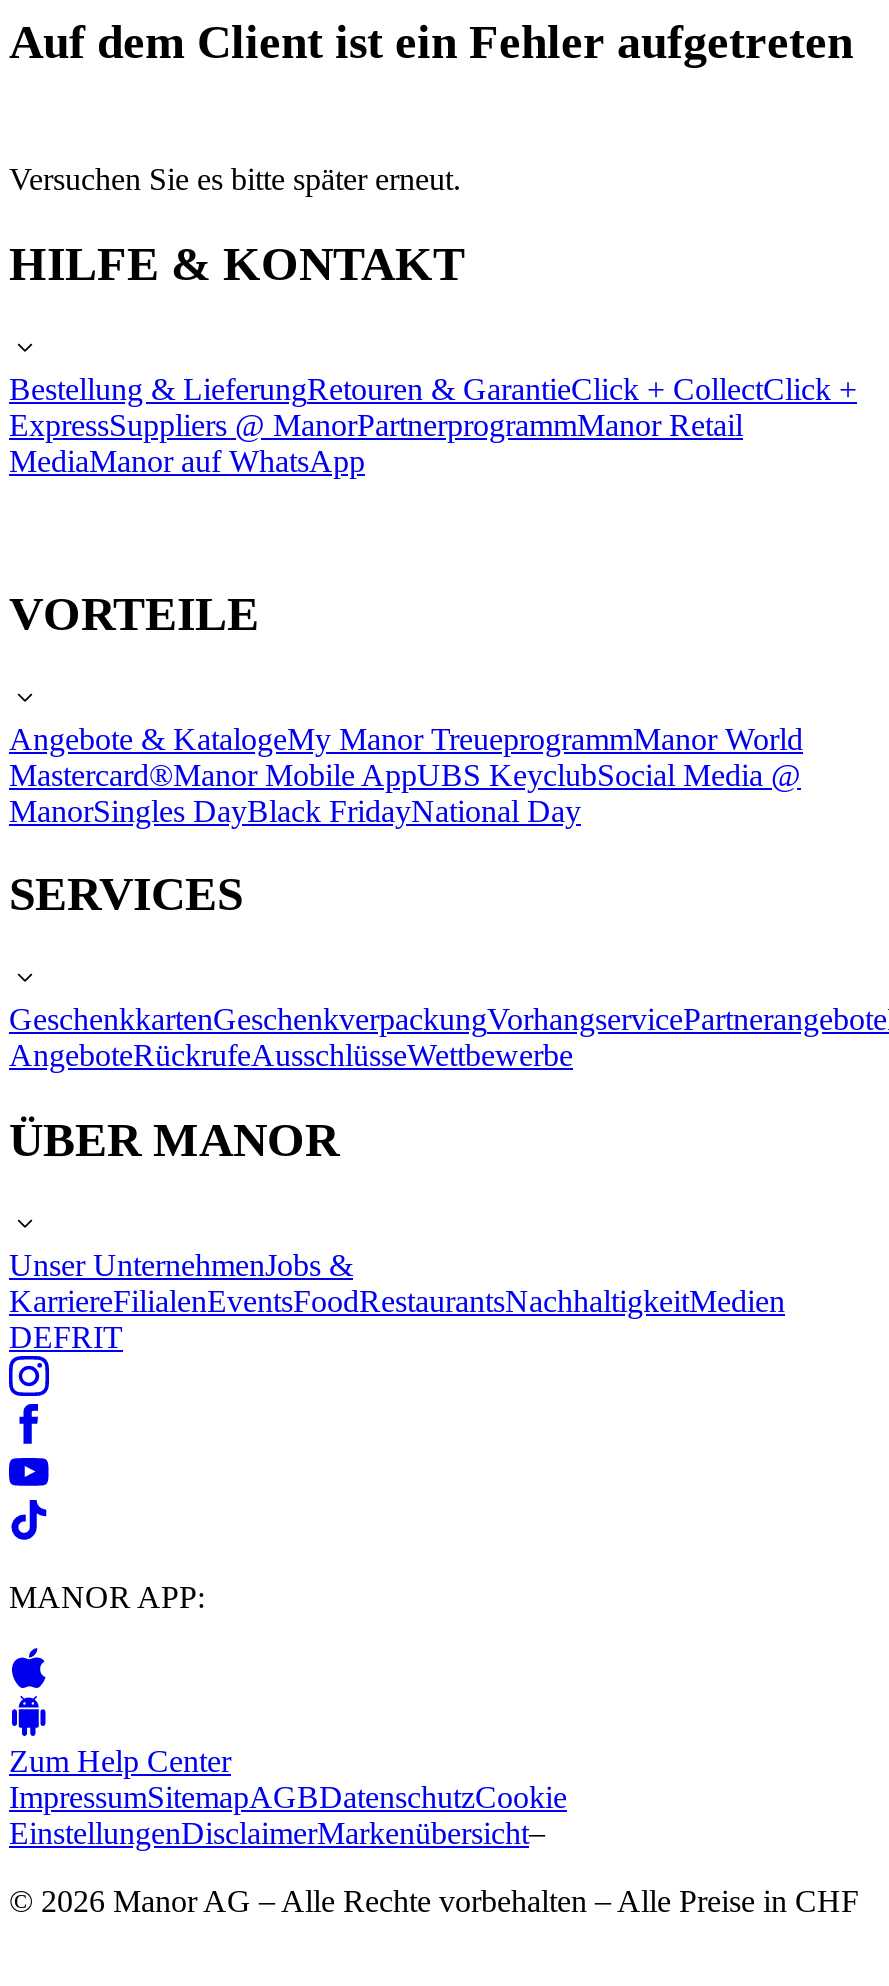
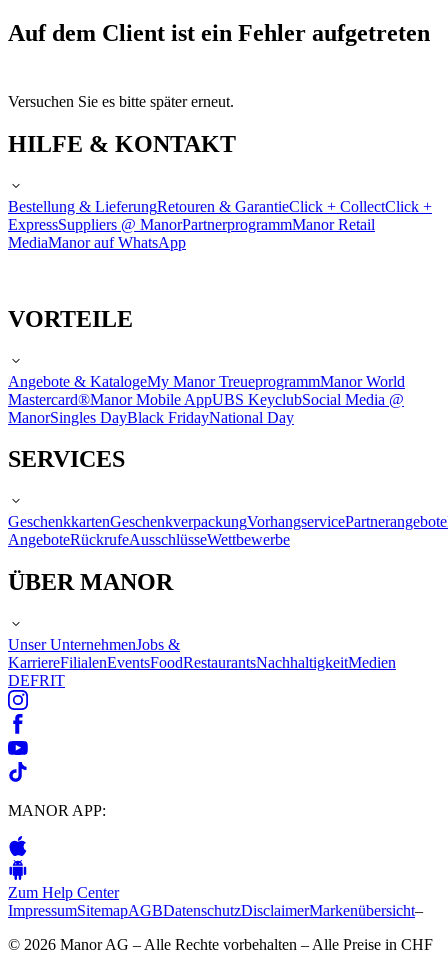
- ImpressumSitemapAGBDatenschutzCookie
- EinstellungenDisclaimerMarkenübersicht–
+ ImpressumSitemapAGBDatenschutzDisclaimerMarkenübersicht–
